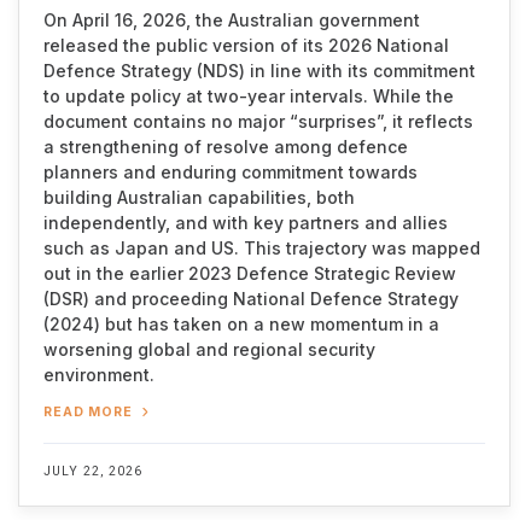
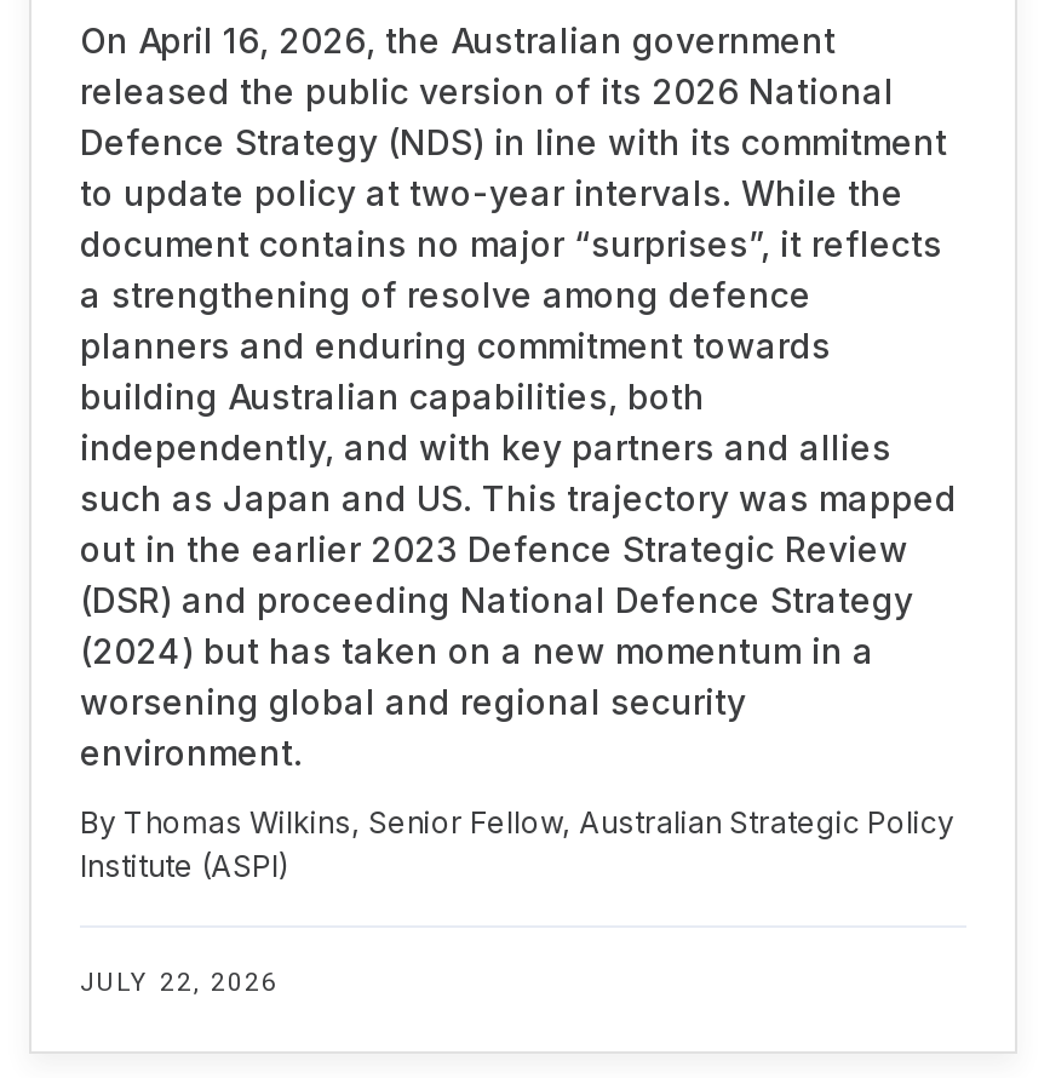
- READ MORE
+ By Thomas Wilkins, Senior Fellow, Australian Strategic Policy
+ Institute (ASPI)
